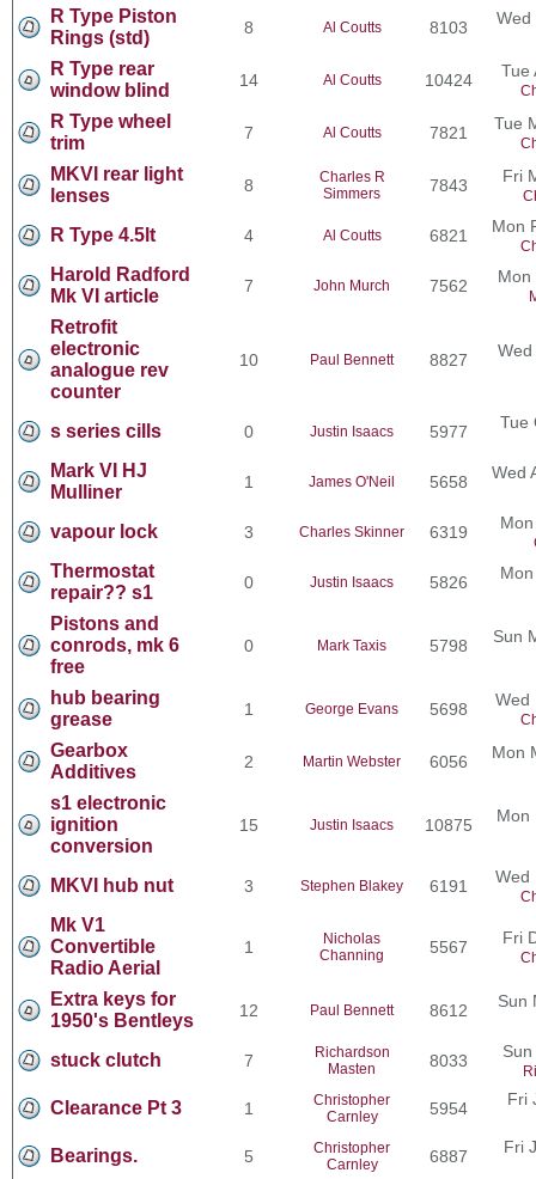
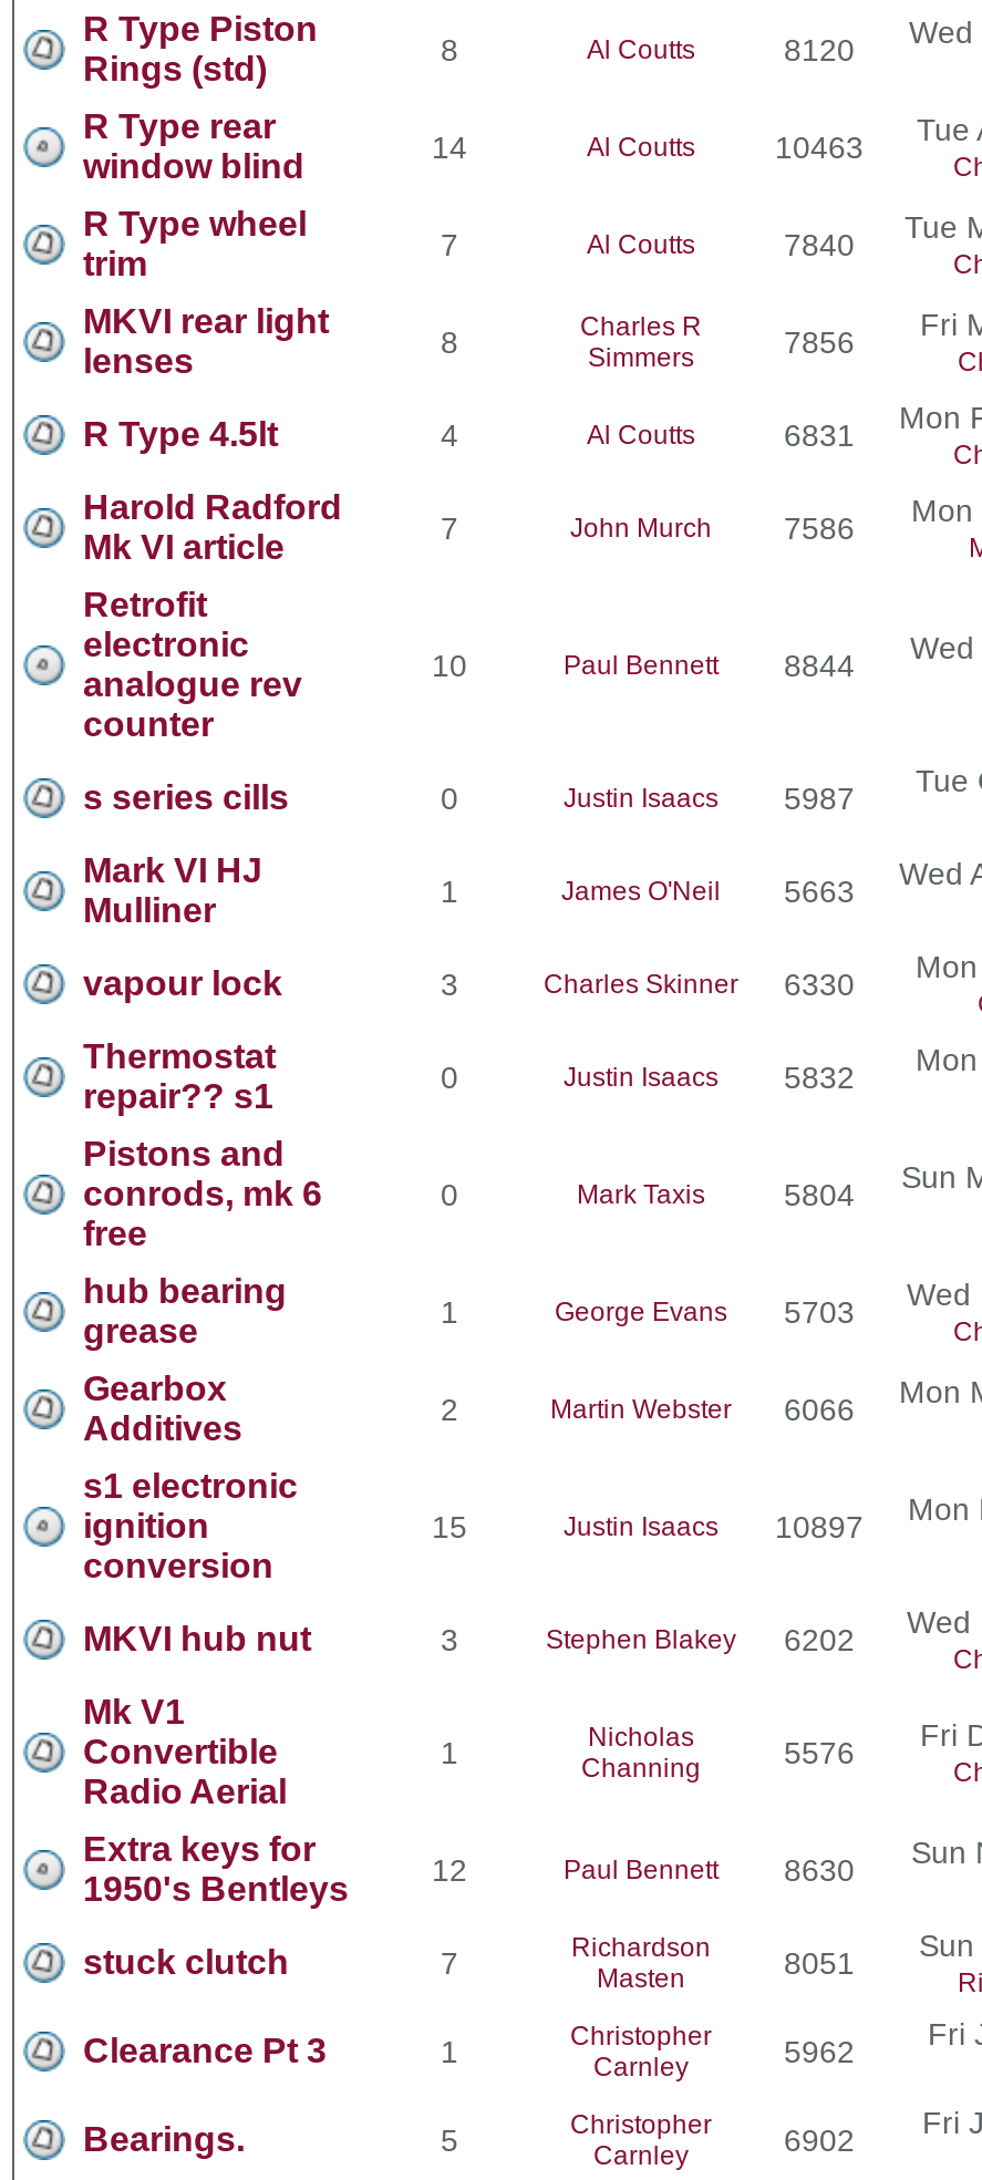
- 8103
+ 8120

- 10424
+ 10463

- 7821
+ 7840

- 7843
+ 7856

- 6821
+ 6831

- 7562
+ 7586

- 8827
+ 8844

- 5977
+ 5987

- 5658
+ 5663

- 6319
+ 6330

- 5826
+ 5832

- 5798
+ 5804

- 5698
+ 5703

- 6056
+ 6066

- 10875
+ 10897

- 6191
+ 6202

- 5567
+ 5576

- 8612
+ 8630

- 8033
+ 8051

- 5954
+ 5962

- 6887
+ 6902
